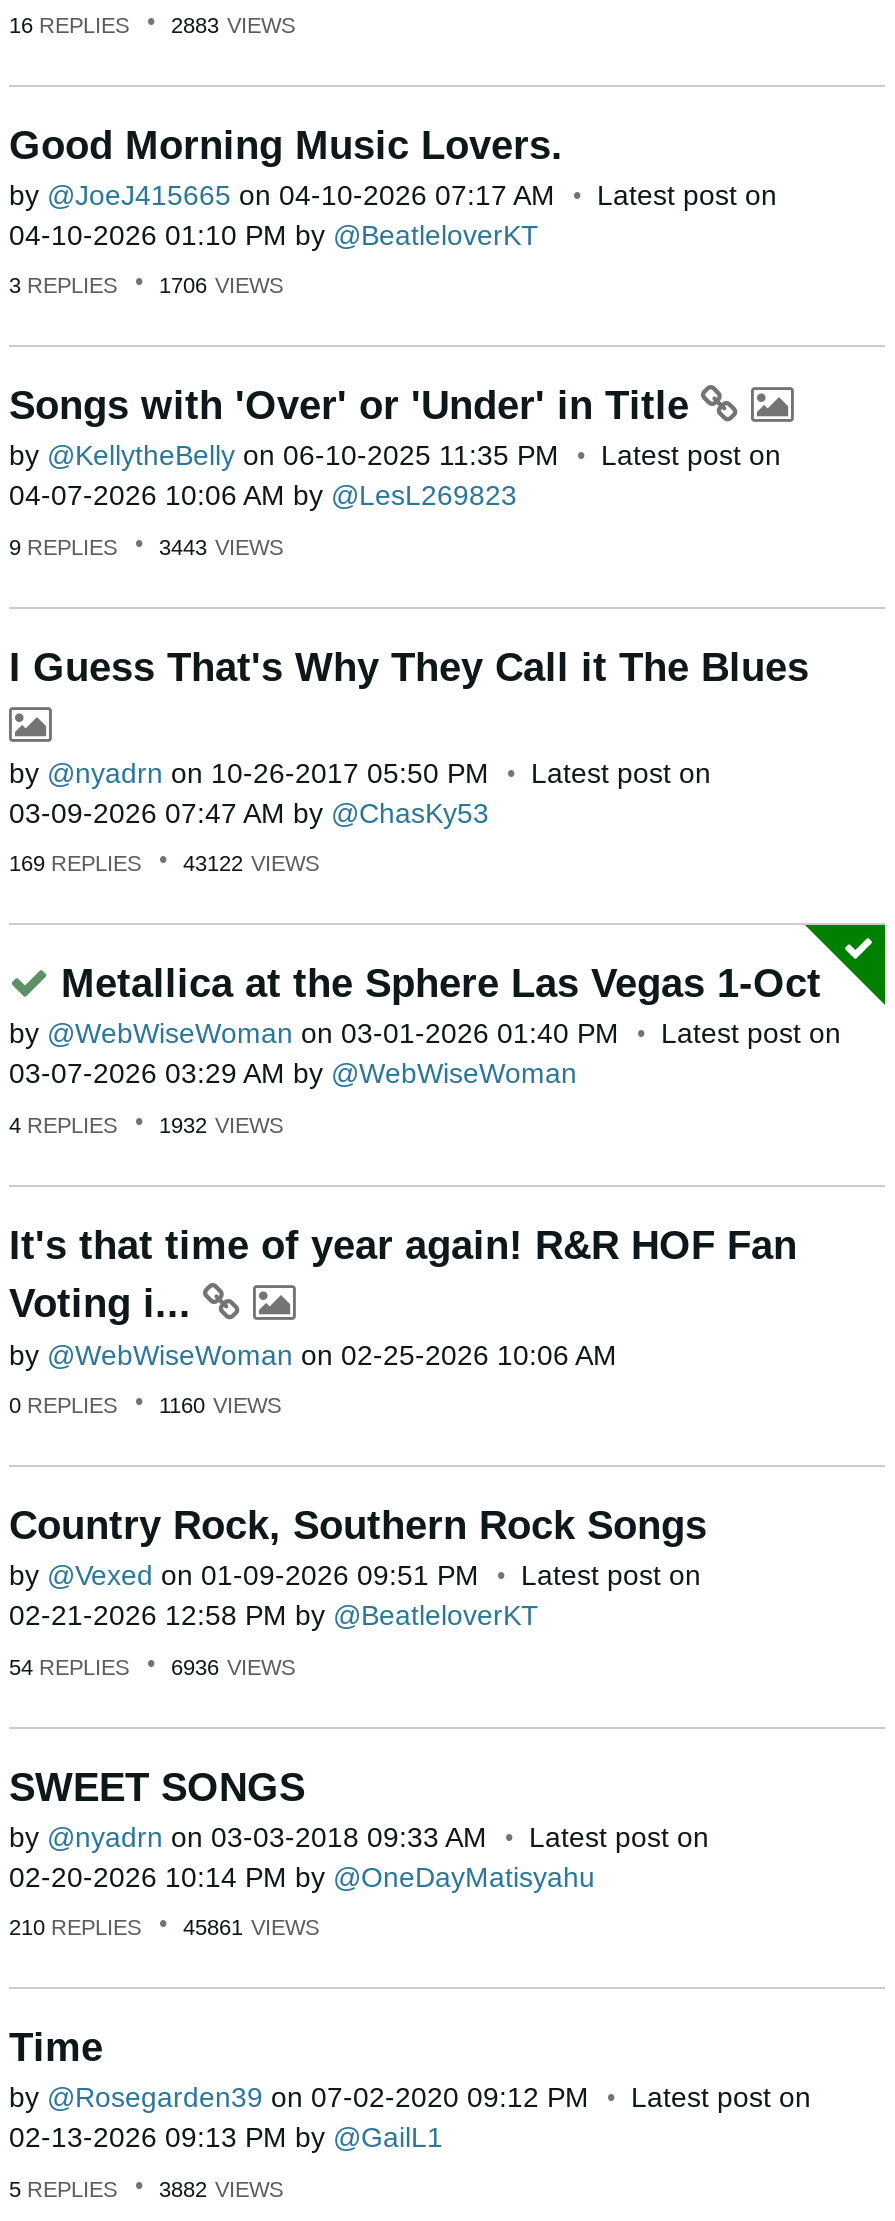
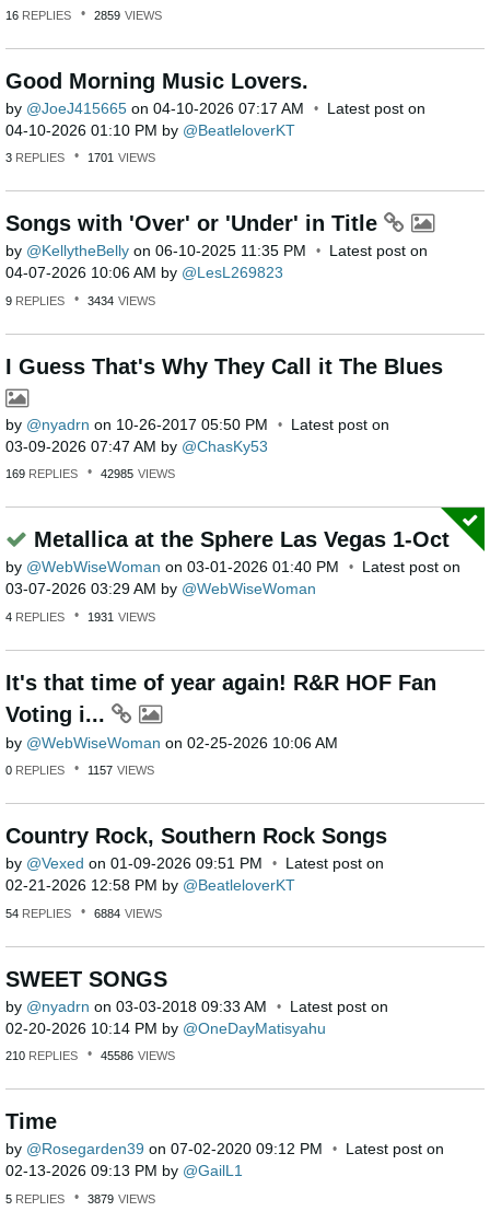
- 16 REPLIES 2883 VIEWS
+ 16 REPLIES 2859 VIEWS

- 3 REPLIES 1706 VIEWS
+ 3 REPLIES 1701 VIEWS

- 9 REPLIES 3443 VIEWS
+ 9 REPLIES 3434 VIEWS

- 169 REPLIES 43122 VIEWS
+ 169 REPLIES 42985 VIEWS

- 4 REPLIES 1932 VIEWS
+ 4 REPLIES 1931 VIEWS

- 0 REPLIES 1160 VIEWS
+ 0 REPLIES 1157 VIEWS

- 54 REPLIES 6936 VIEWS
+ 54 REPLIES 6884 VIEWS

- 210 REPLIES 45861 VIEWS
+ 210 REPLIES 45586 VIEWS

- 5 REPLIES 3882 VIEWS
+ 5 REPLIES 3879 VIEWS
